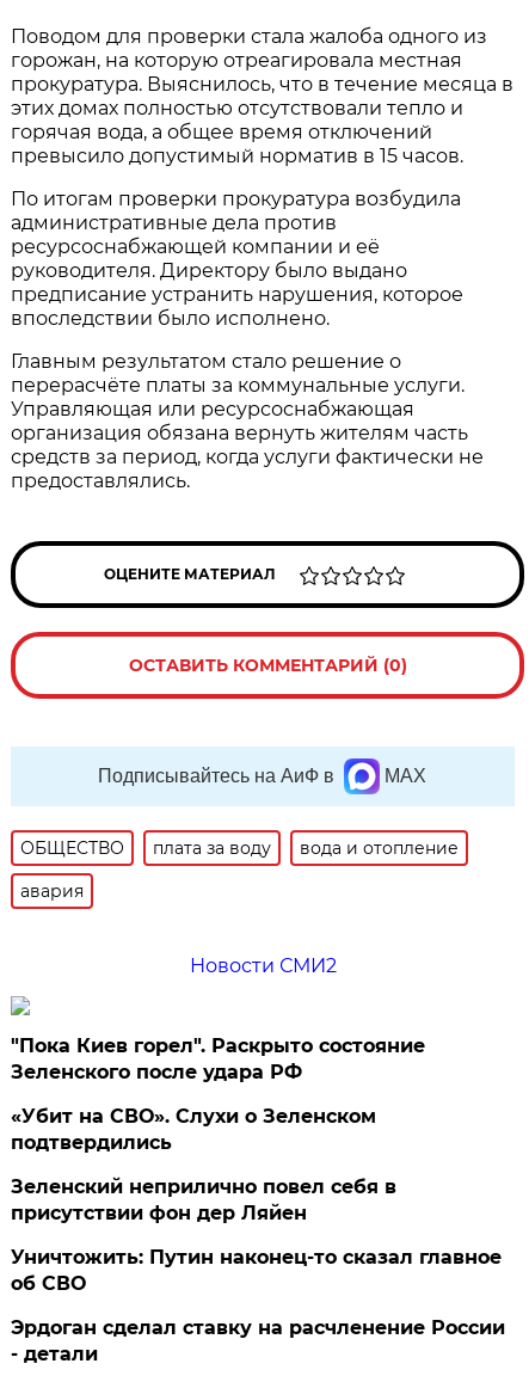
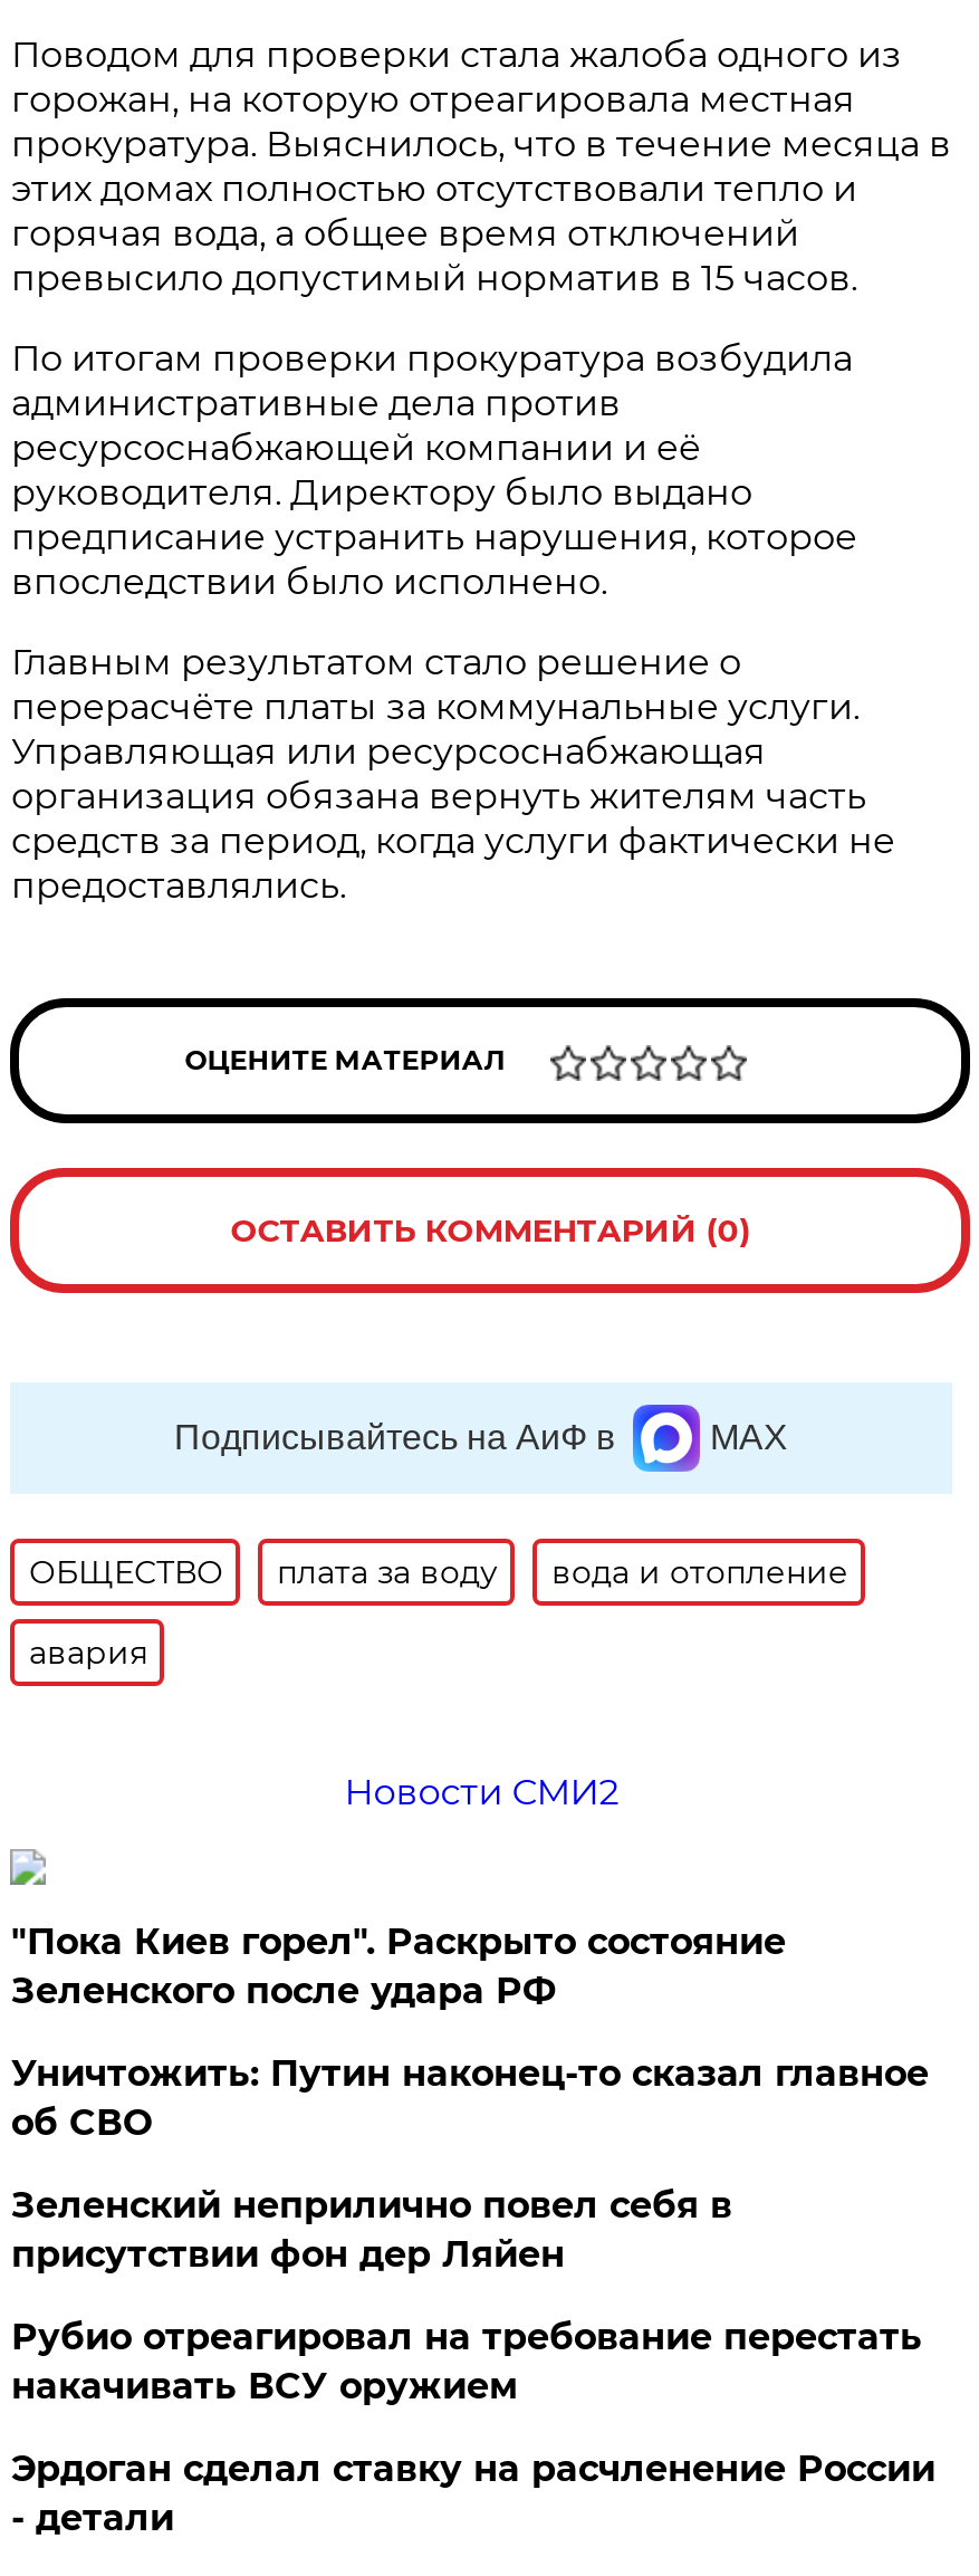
- «Убит на СВО». Слухи о Зеленском
- подтвердились

+ Рубио отреагировал на требование перестать
+ накачивать ВСУ оружием

moved up: Уничтожить: Путин наконец-то сказал главное | об СВО
